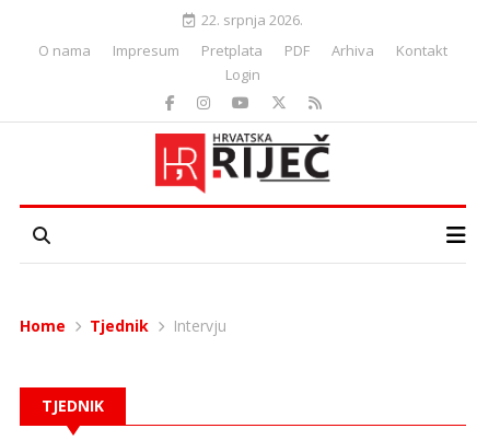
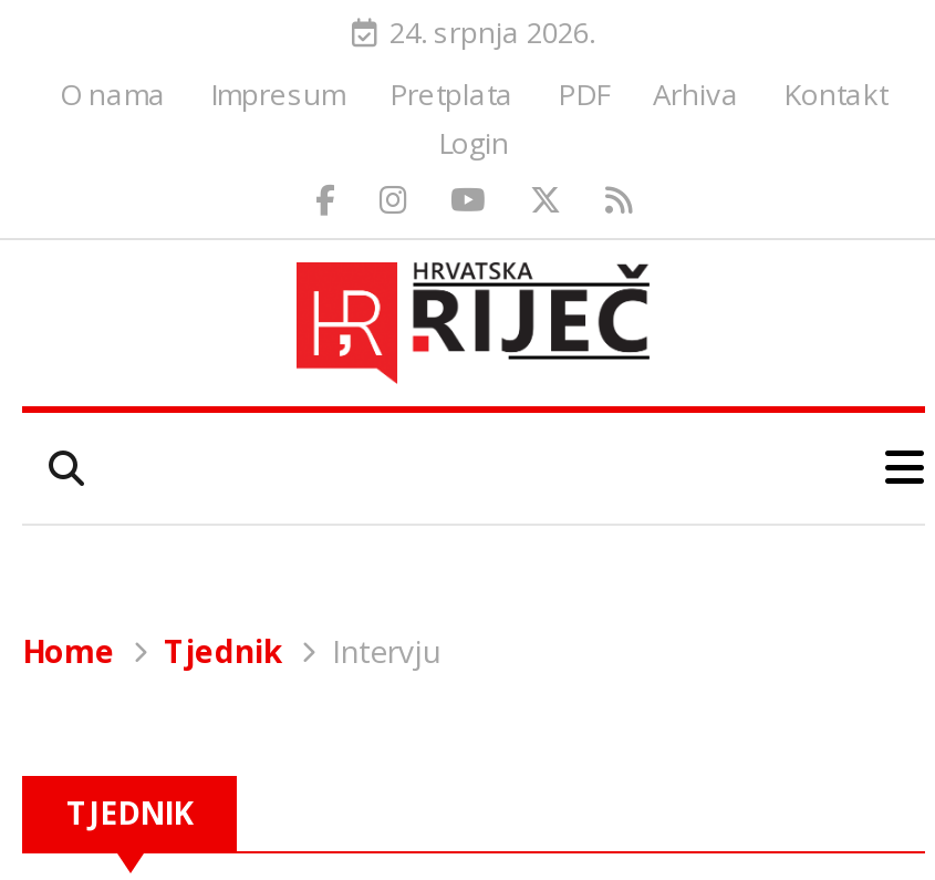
- 22. srpnja 2026.
+ 24. srpnja 2026.
